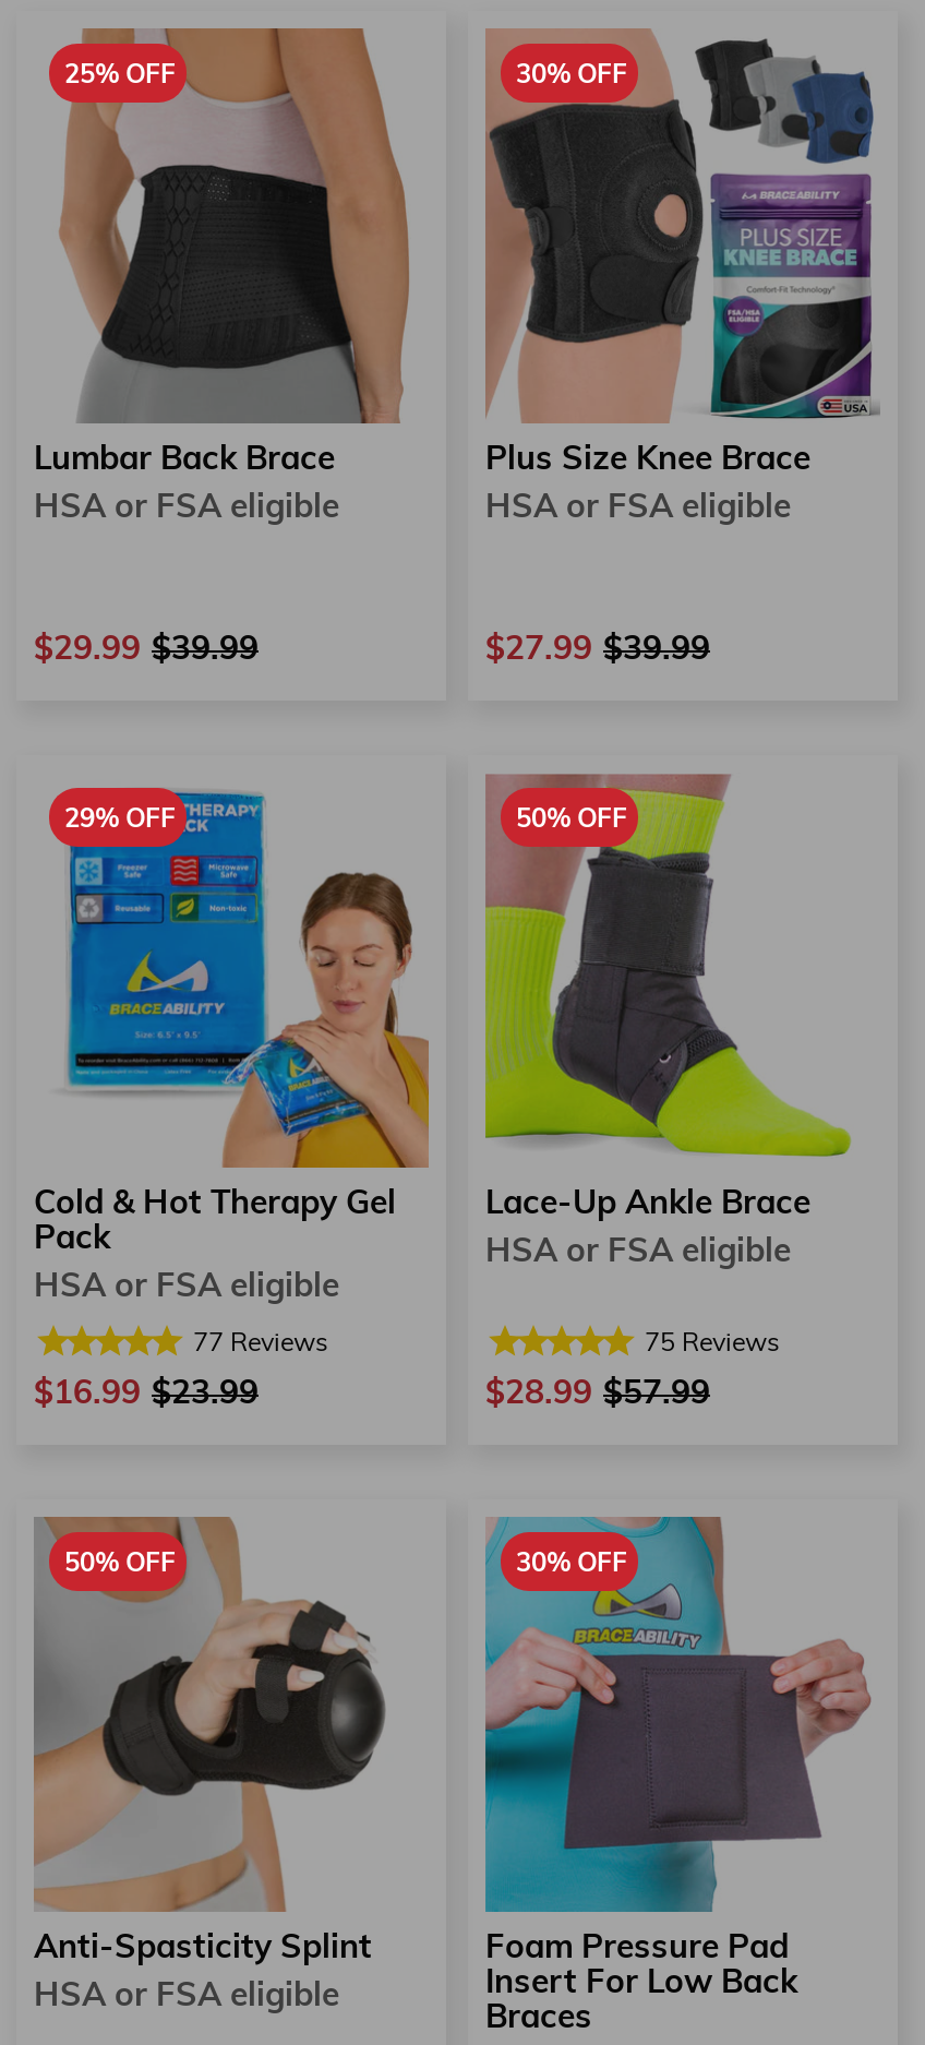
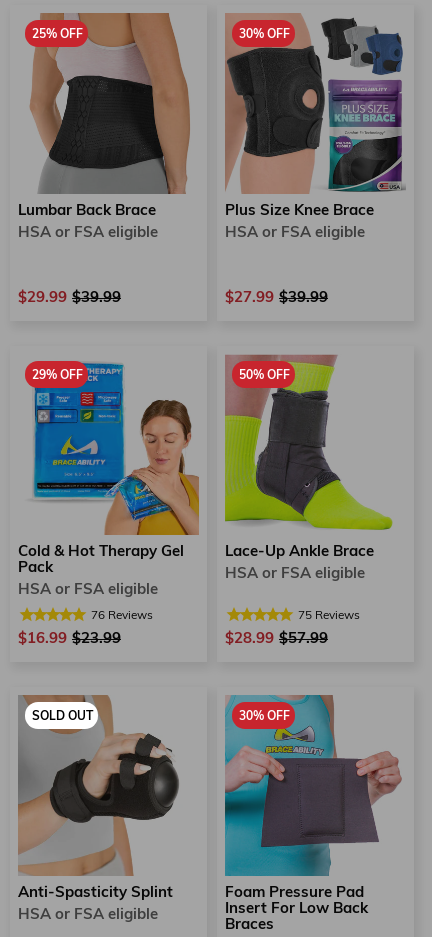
- 77 Reviews
+ 76 Reviews

- 50% OFF
+ SOLD OUT
